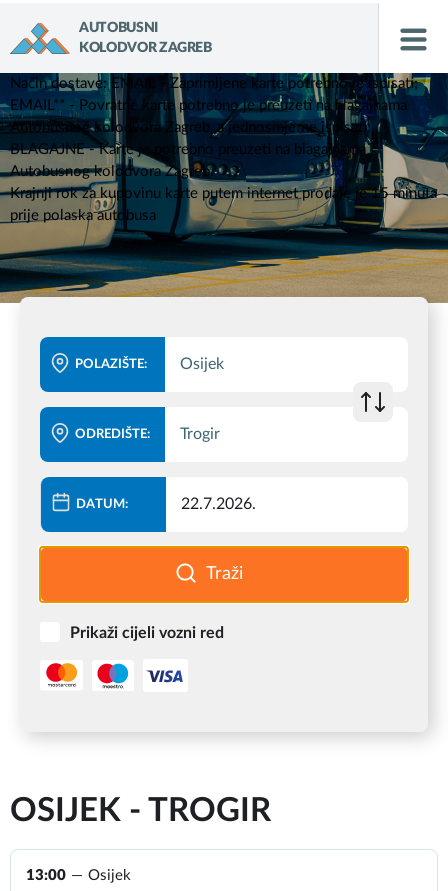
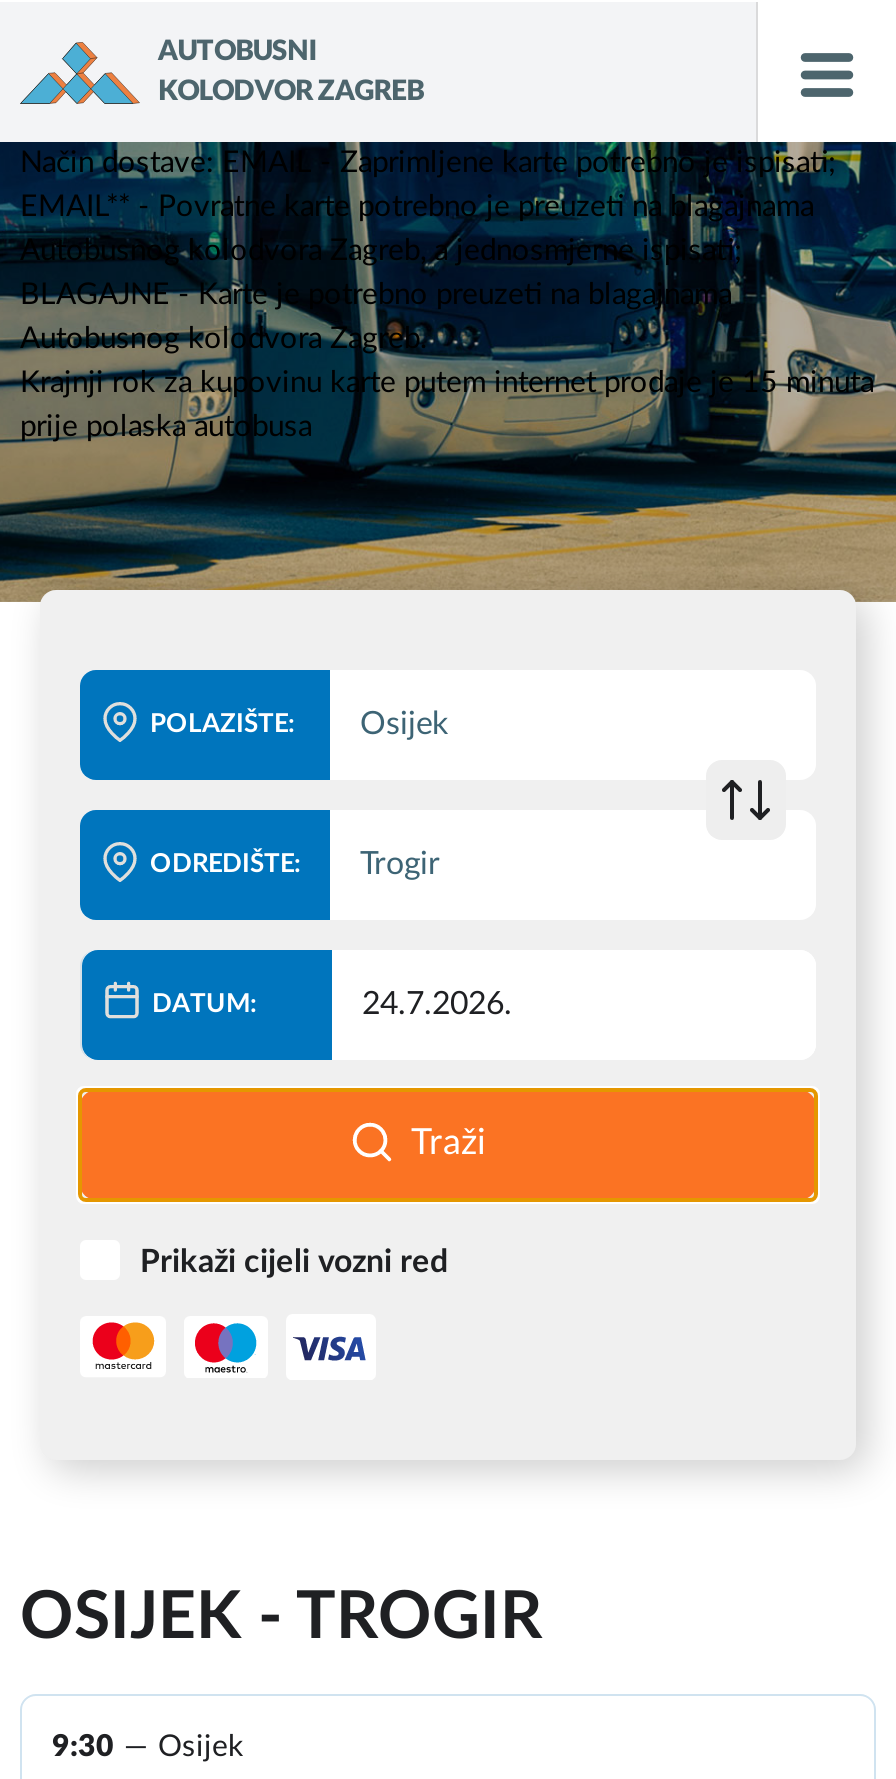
- 13:00 Osijek
+ 9:30 Osijek
